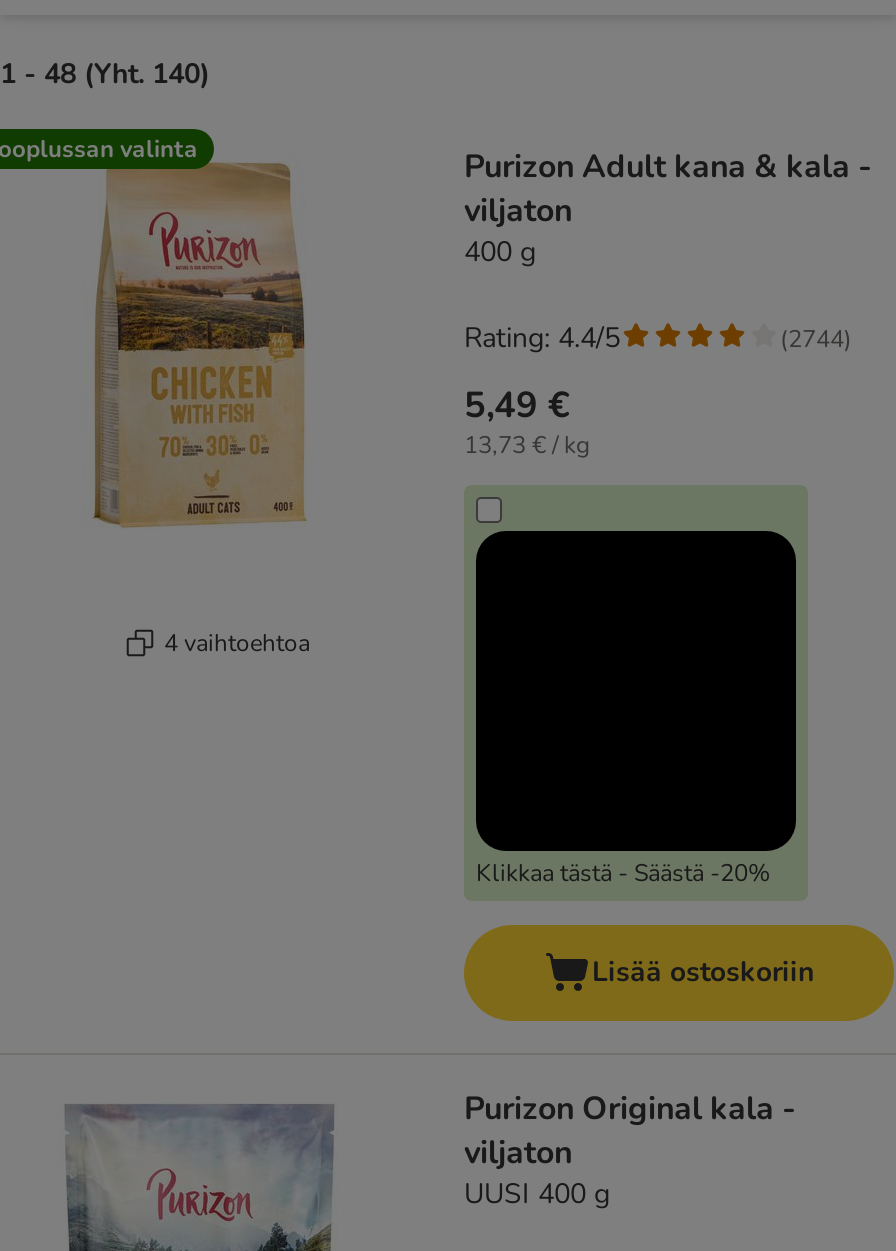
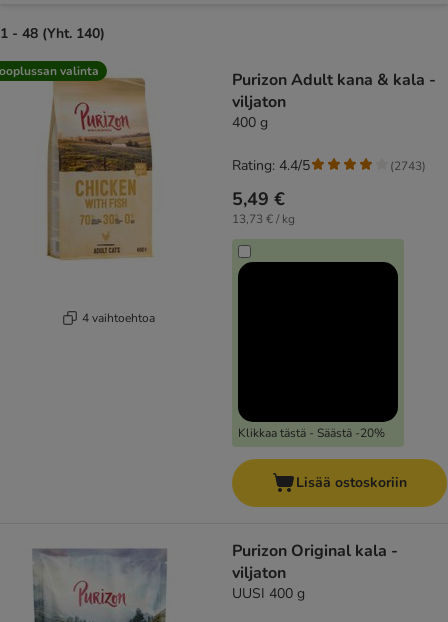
- (2744)
+ (2743)
